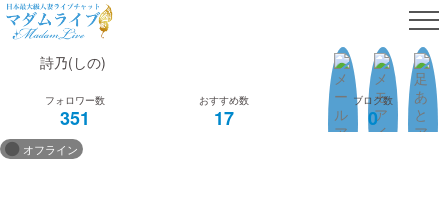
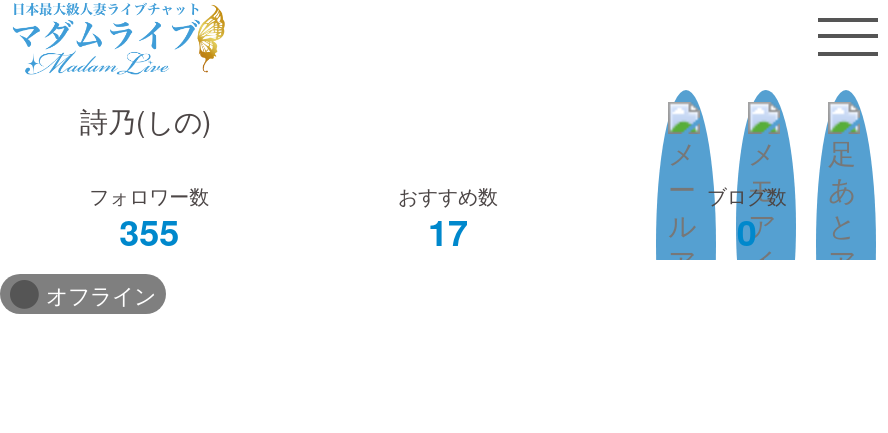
- 351
+ 355
